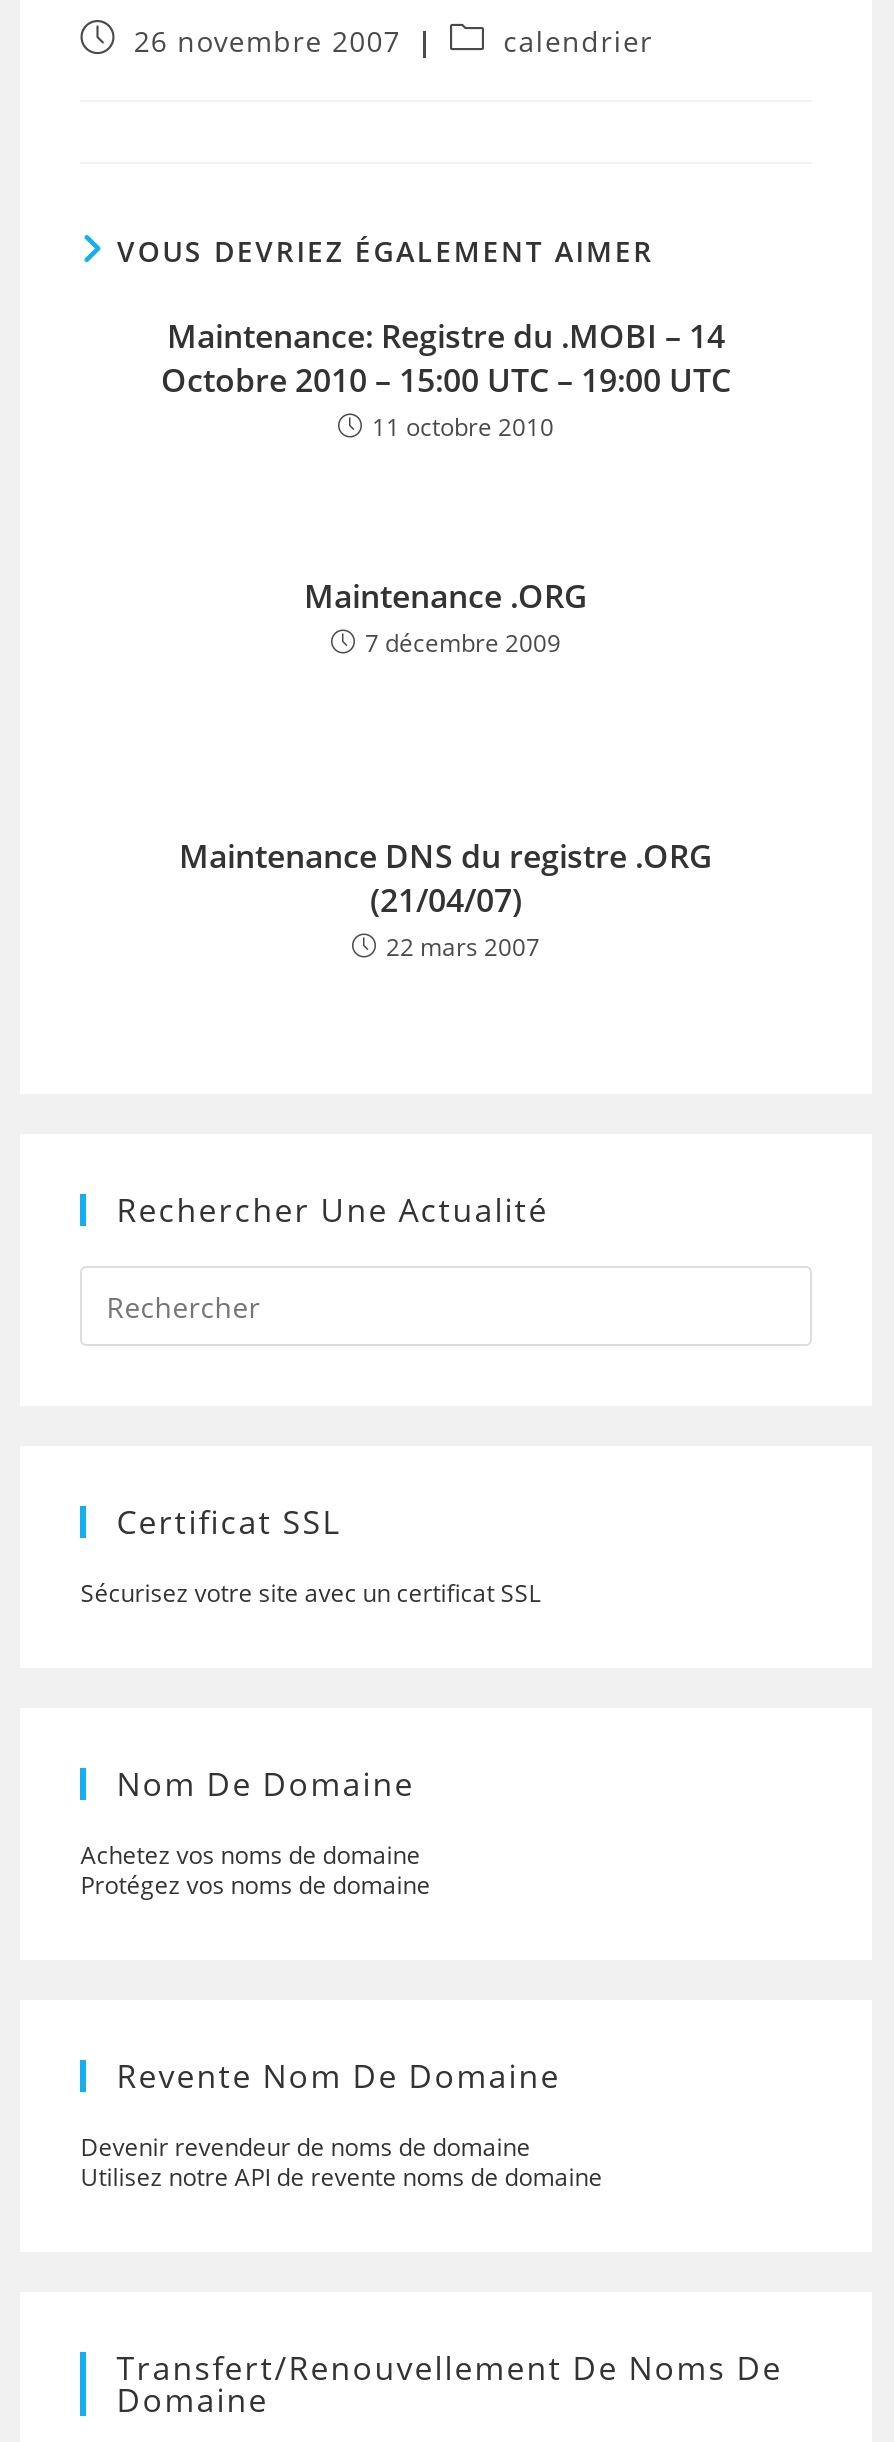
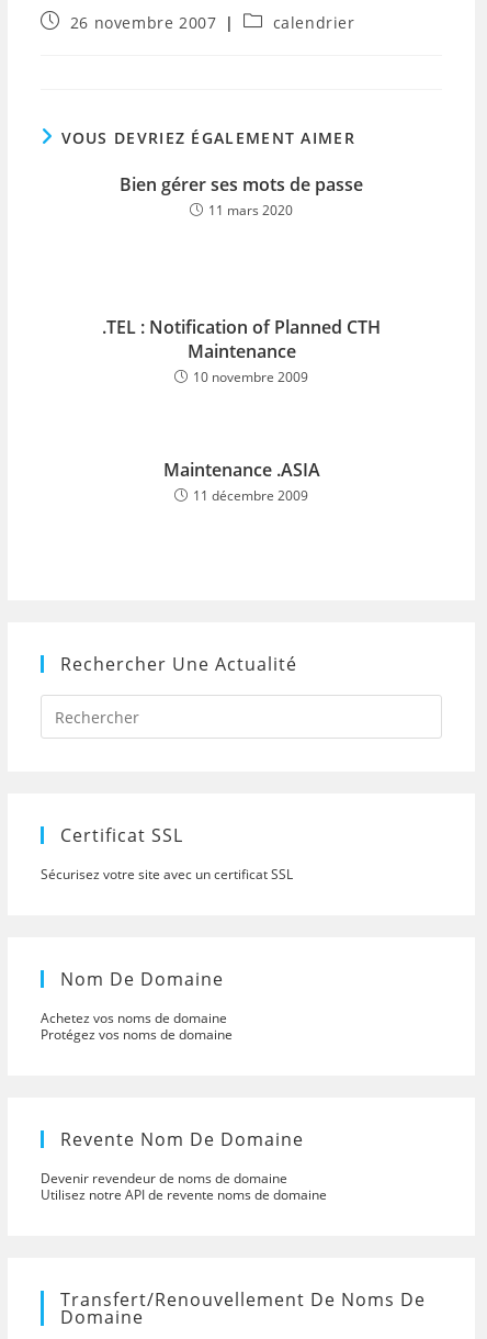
- Maintenance: Registre du .MOBI – 14
- Octobre 2010 – 15:00 UTC – 19:00 UTC
- 11 octobre 2010
+ Bien gérer ses mots de passe
+ 11 mars 2020

- Maintenance .ORG
- 7 décembre 2009
+ .TEL : Notification of Planned CTH
+ Maintenance
+ 10 novembre 2009

- Maintenance DNS du registre .ORG
- (21/04/07)
- 22 mars 2007
+ Maintenance .ASIA
+ 11 décembre 2009
